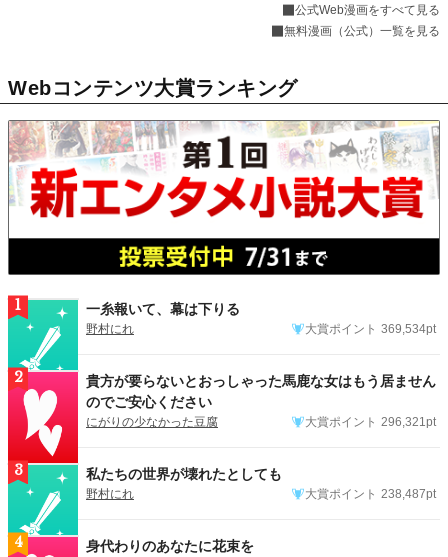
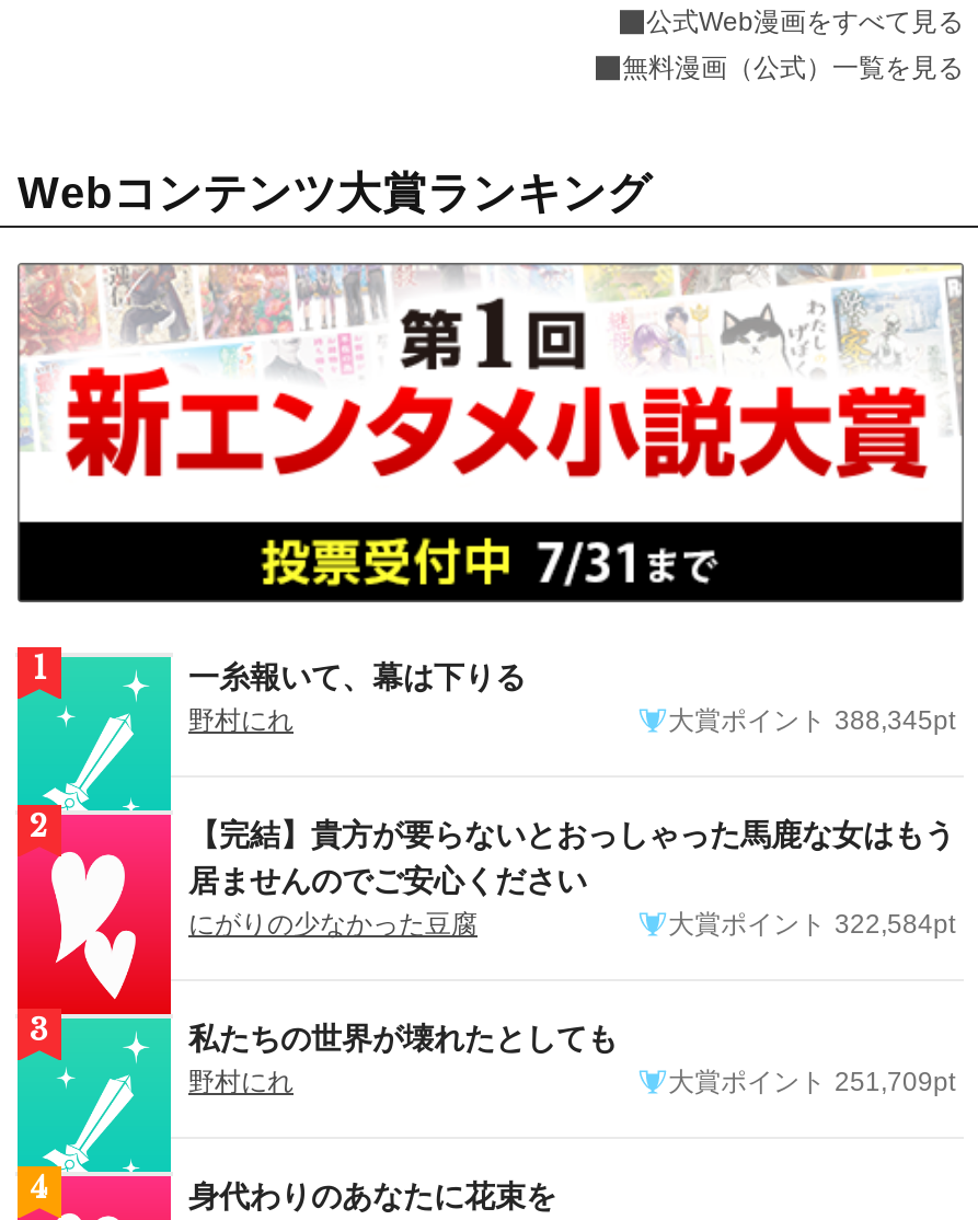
- 大賞ポイント 369,534pt
+ 大賞ポイント 388,345pt

- 貴方が要らないとおっしゃった馬鹿な女はもう居ません
- のでご安心ください
+ 【完結】貴方が要らないとおっしゃった馬鹿な女はもう
+ 居ませんのでご安心ください

- 大賞ポイント 296,321pt
+ 大賞ポイント 322,584pt

- 大賞ポイント 238,487pt
+ 大賞ポイント 251,709pt
